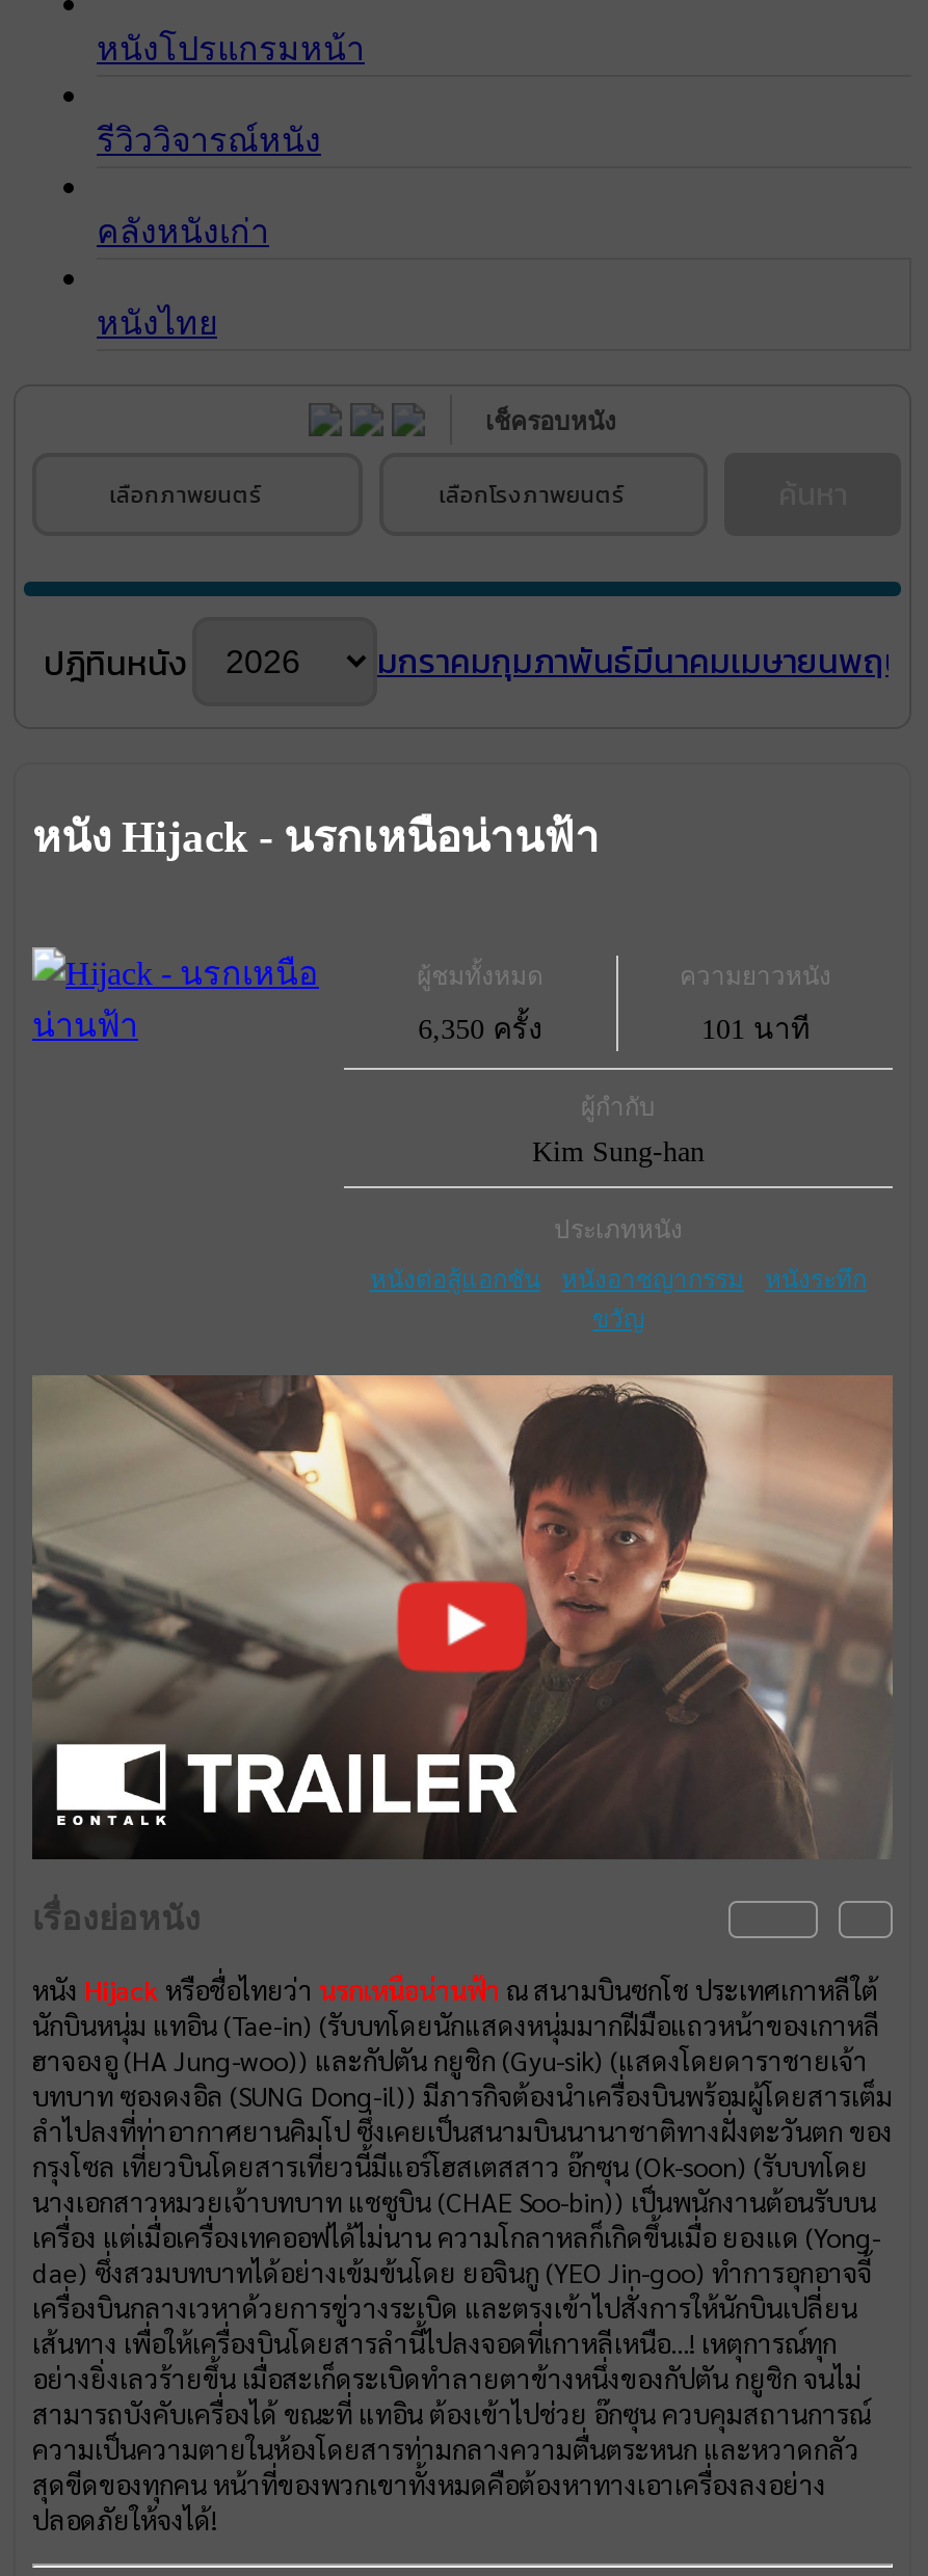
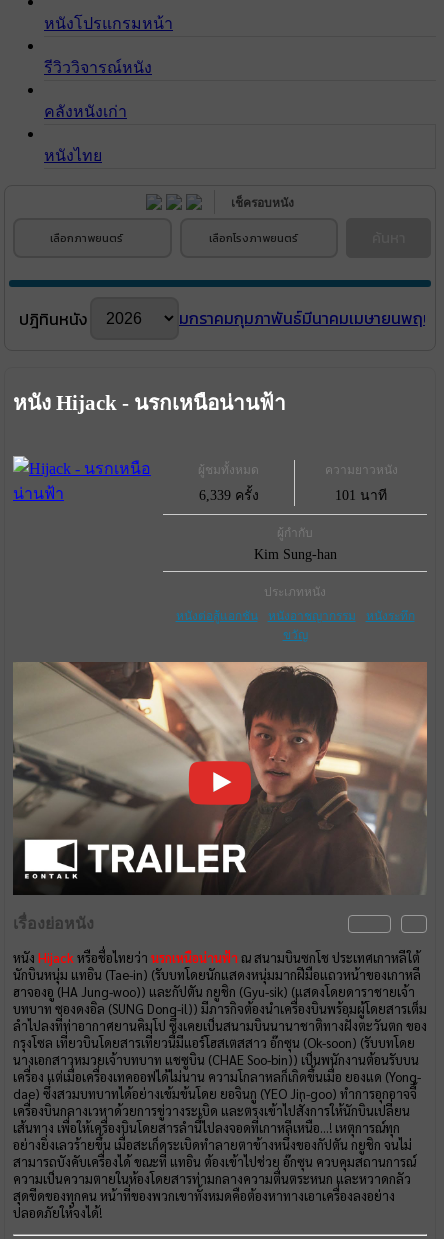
- 6,350 ครั้ง
+ 6,339 ครั้ง
